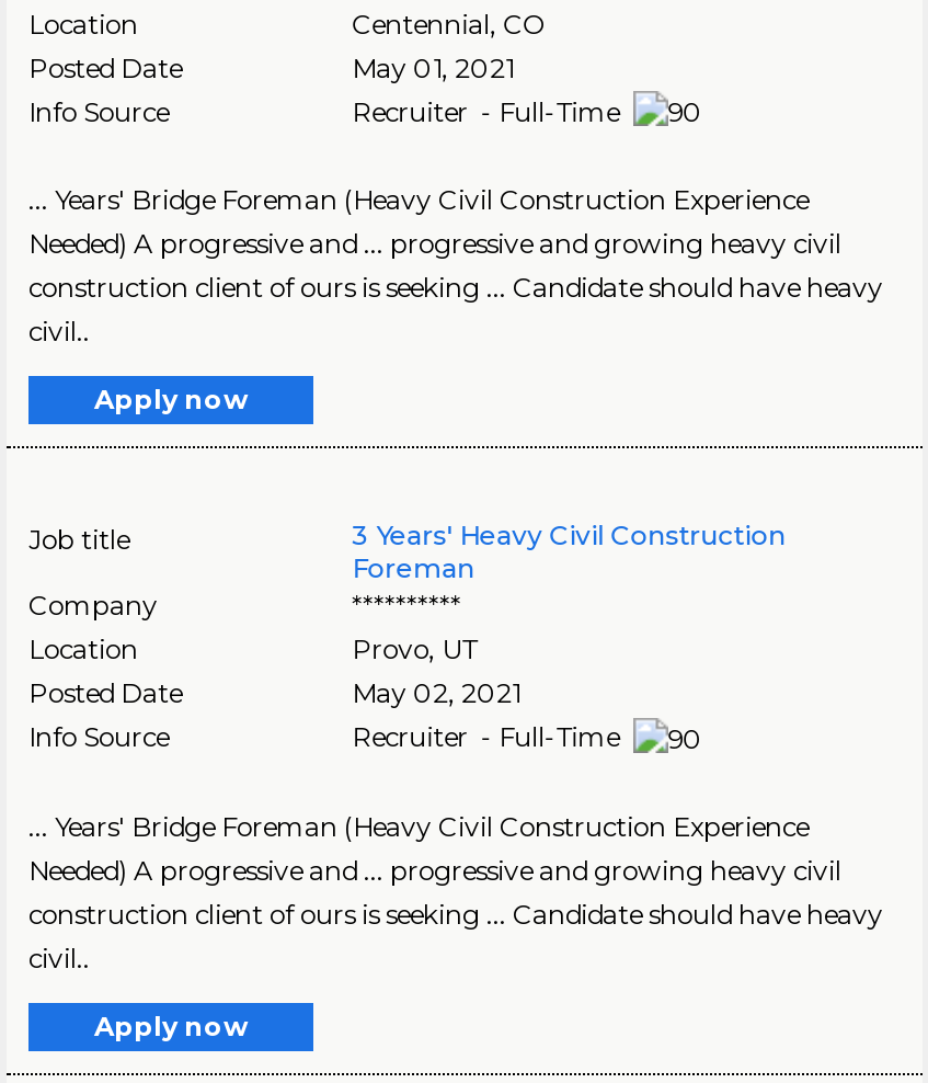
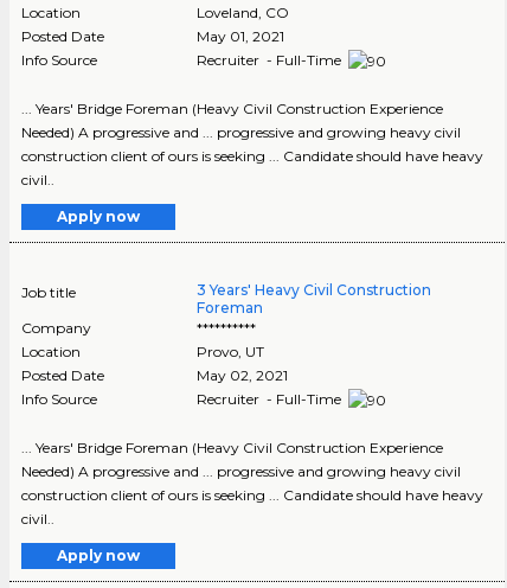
- Centennial, CO
+ Loveland, CO
